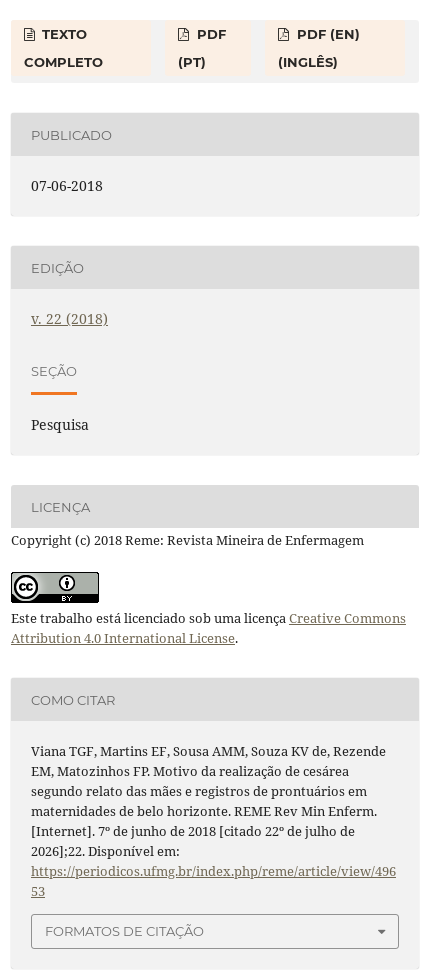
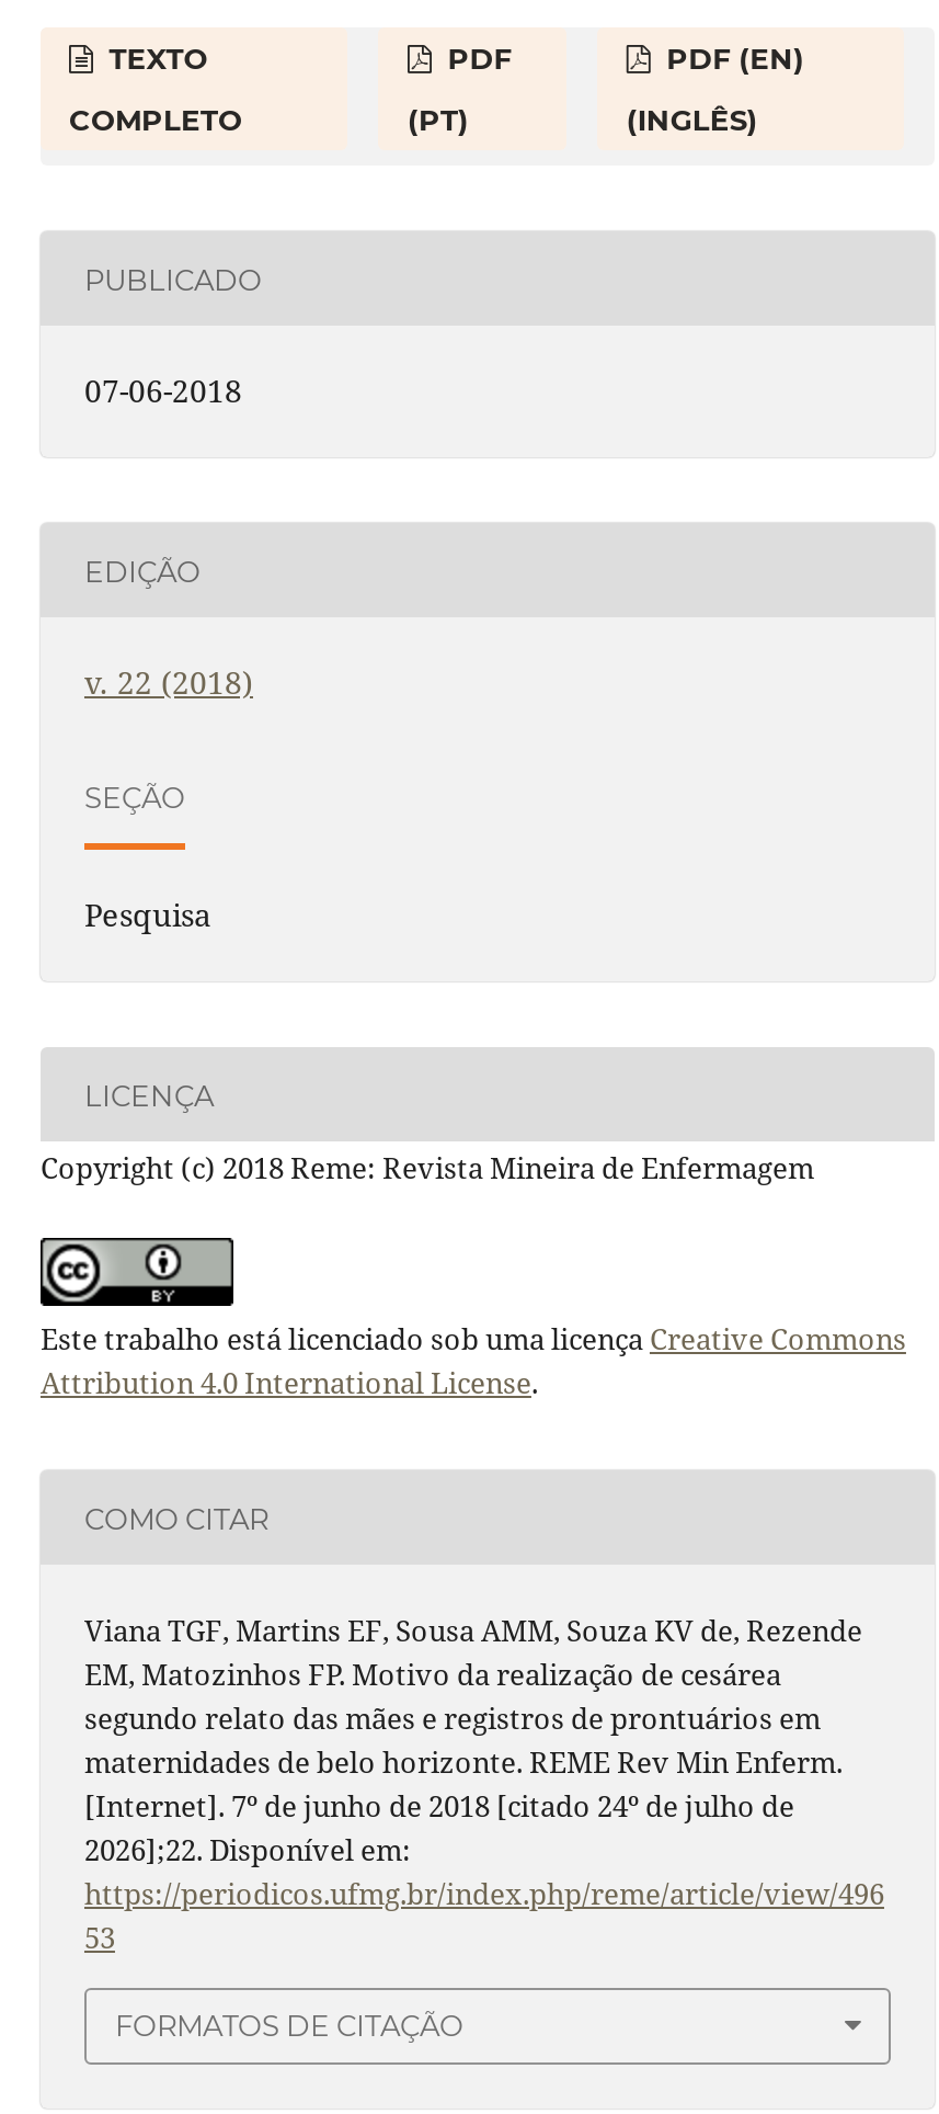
- [Internet]. 7º de junho de 2018 [citado 22º de julho de
+ [Internet]. 7º de junho de 2018 [citado 24º de julho de
